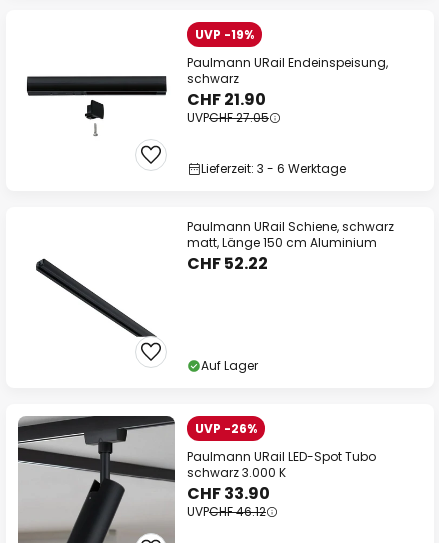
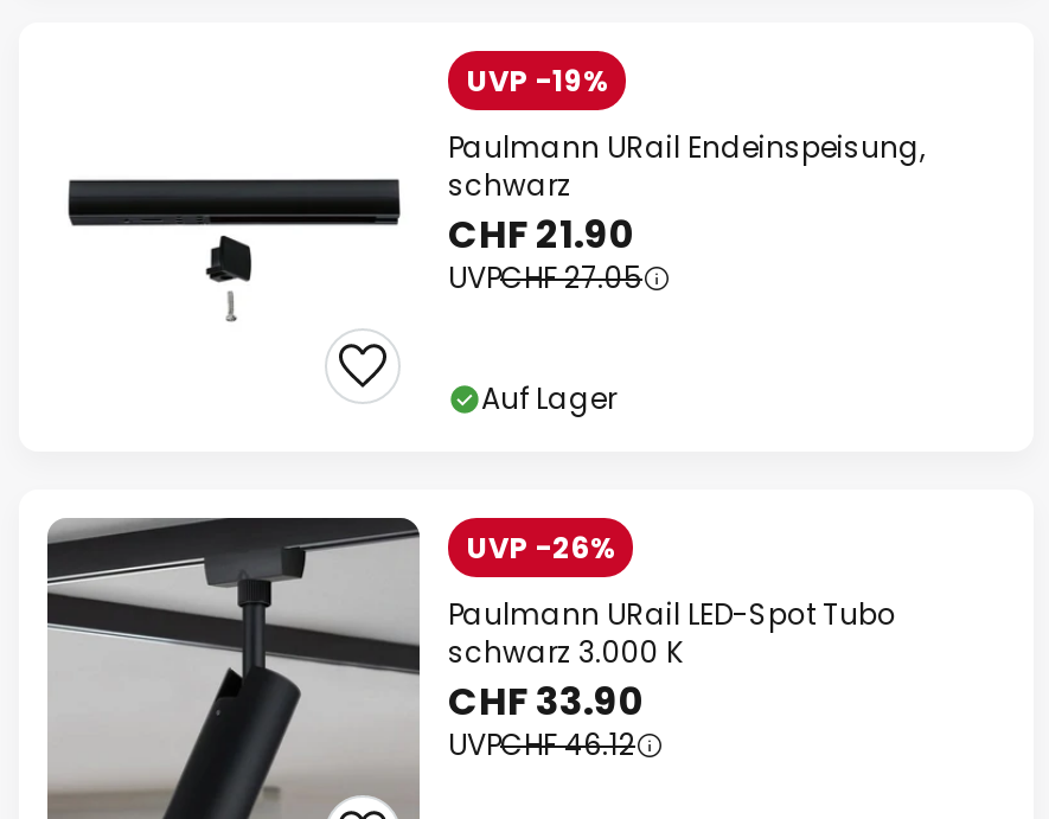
- [image]
- Lieferzeit: 3 - 6 Werktage
- Paulmann URail Schiene, schwarz
- matt, Länge 150 cm Aluminium
- CHF 52.22
